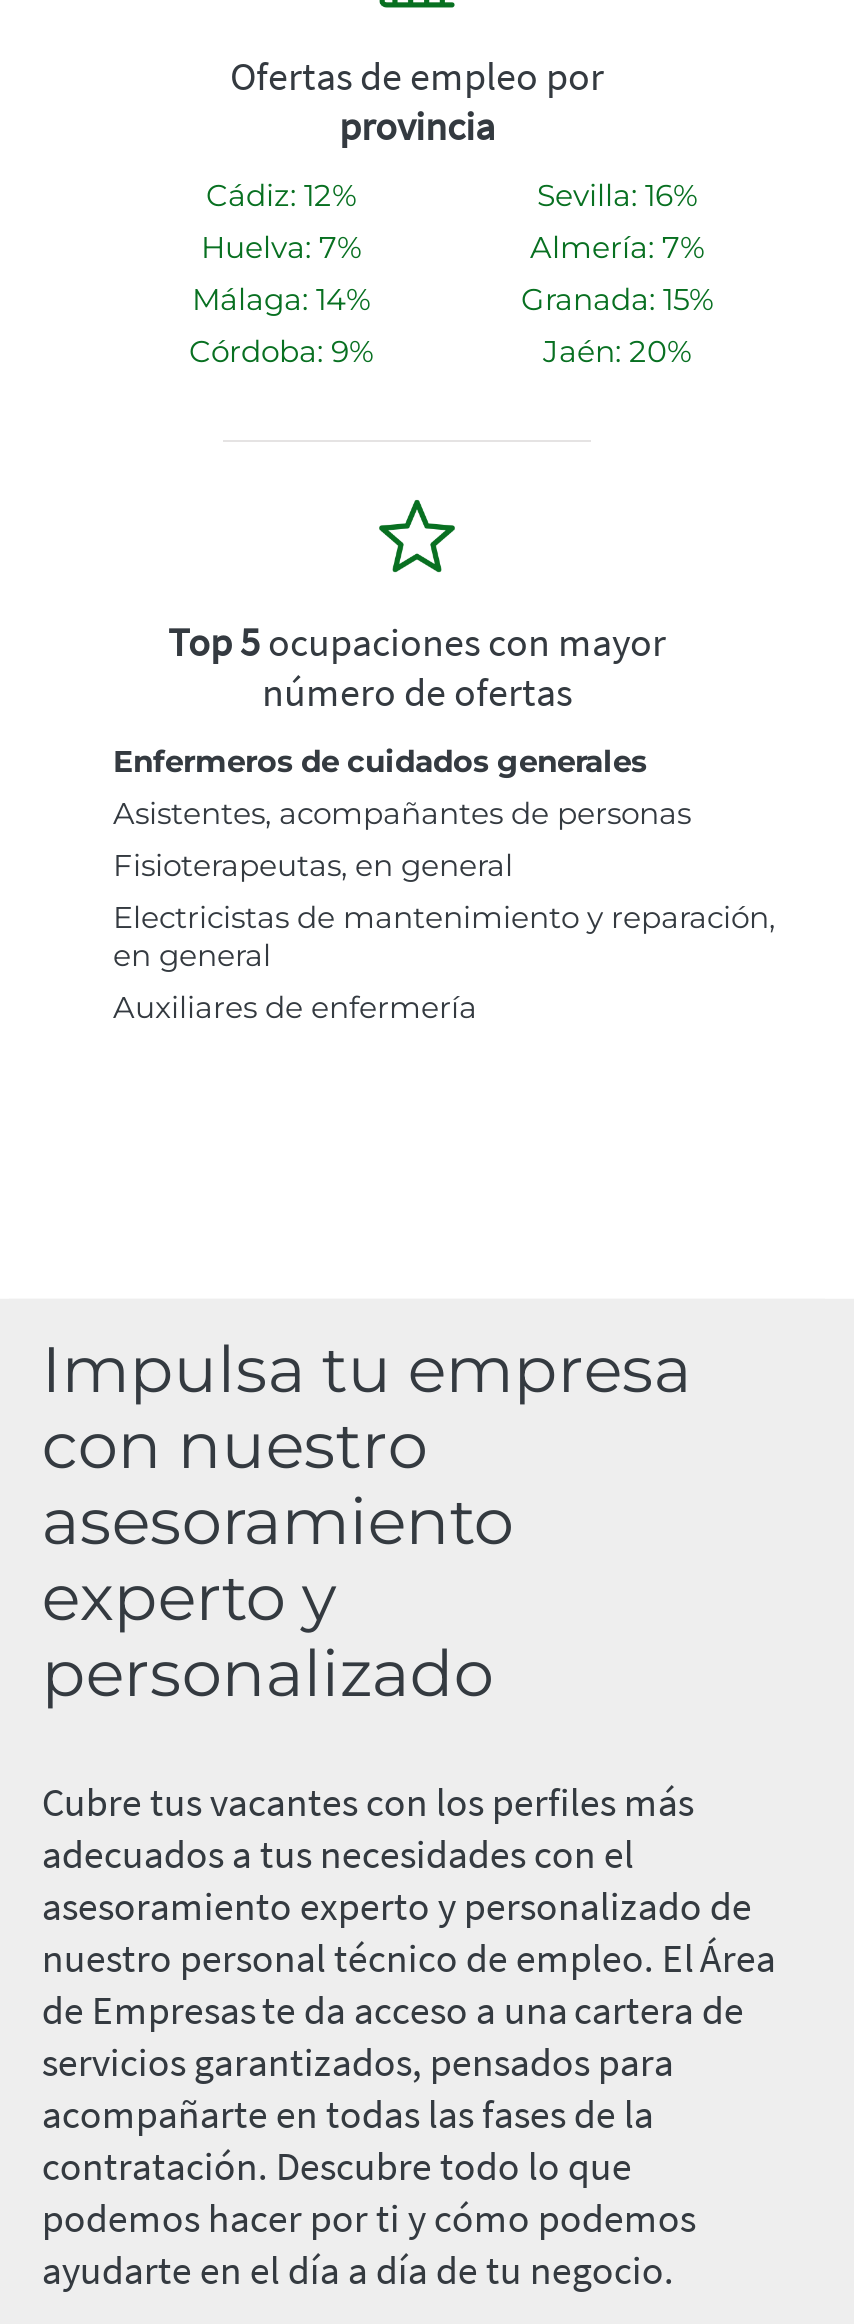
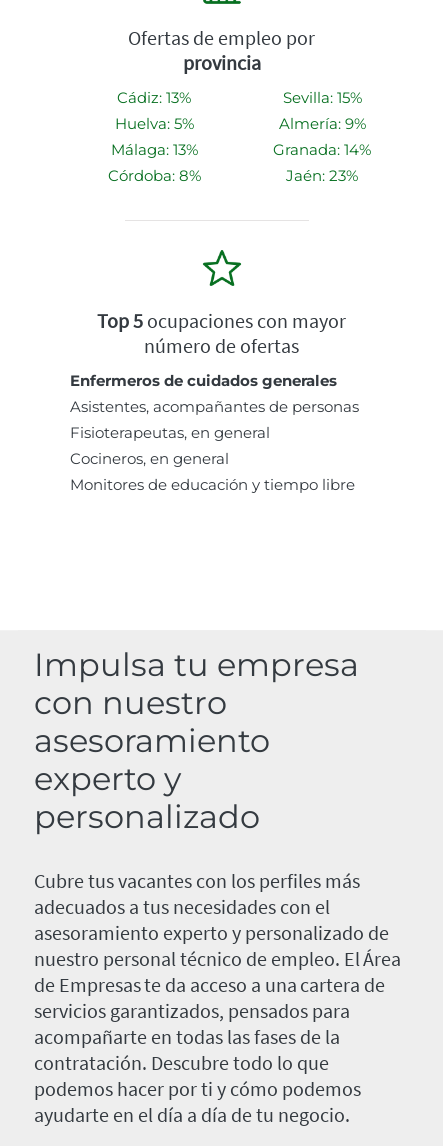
- Cádiz: 12%
+ Cádiz: 13%

- Sevilla: 16%
+ Sevilla: 15%

- Huelva: 7%
+ Huelva: 5%

- Almería: 7%
+ Almería: 9%

- Málaga: 14%
+ Málaga: 13%

- Granada: 15%
+ Granada: 14%

- Córdoba: 9%
+ Córdoba: 8%

- Jaén: 20%
+ Jaén: 23%

- Electricistas de mantenimiento y reparación,
- en general
- Auxiliares de enfermería
+ Cocineros, en general
+ Monitores de educación y tiempo libre
